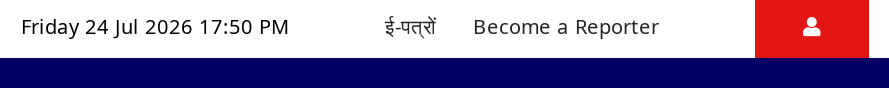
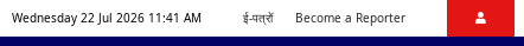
- Friday 24 Jul 2026 17:50 PM
+ Wednesday 22 Jul 2026 11:41 AM
